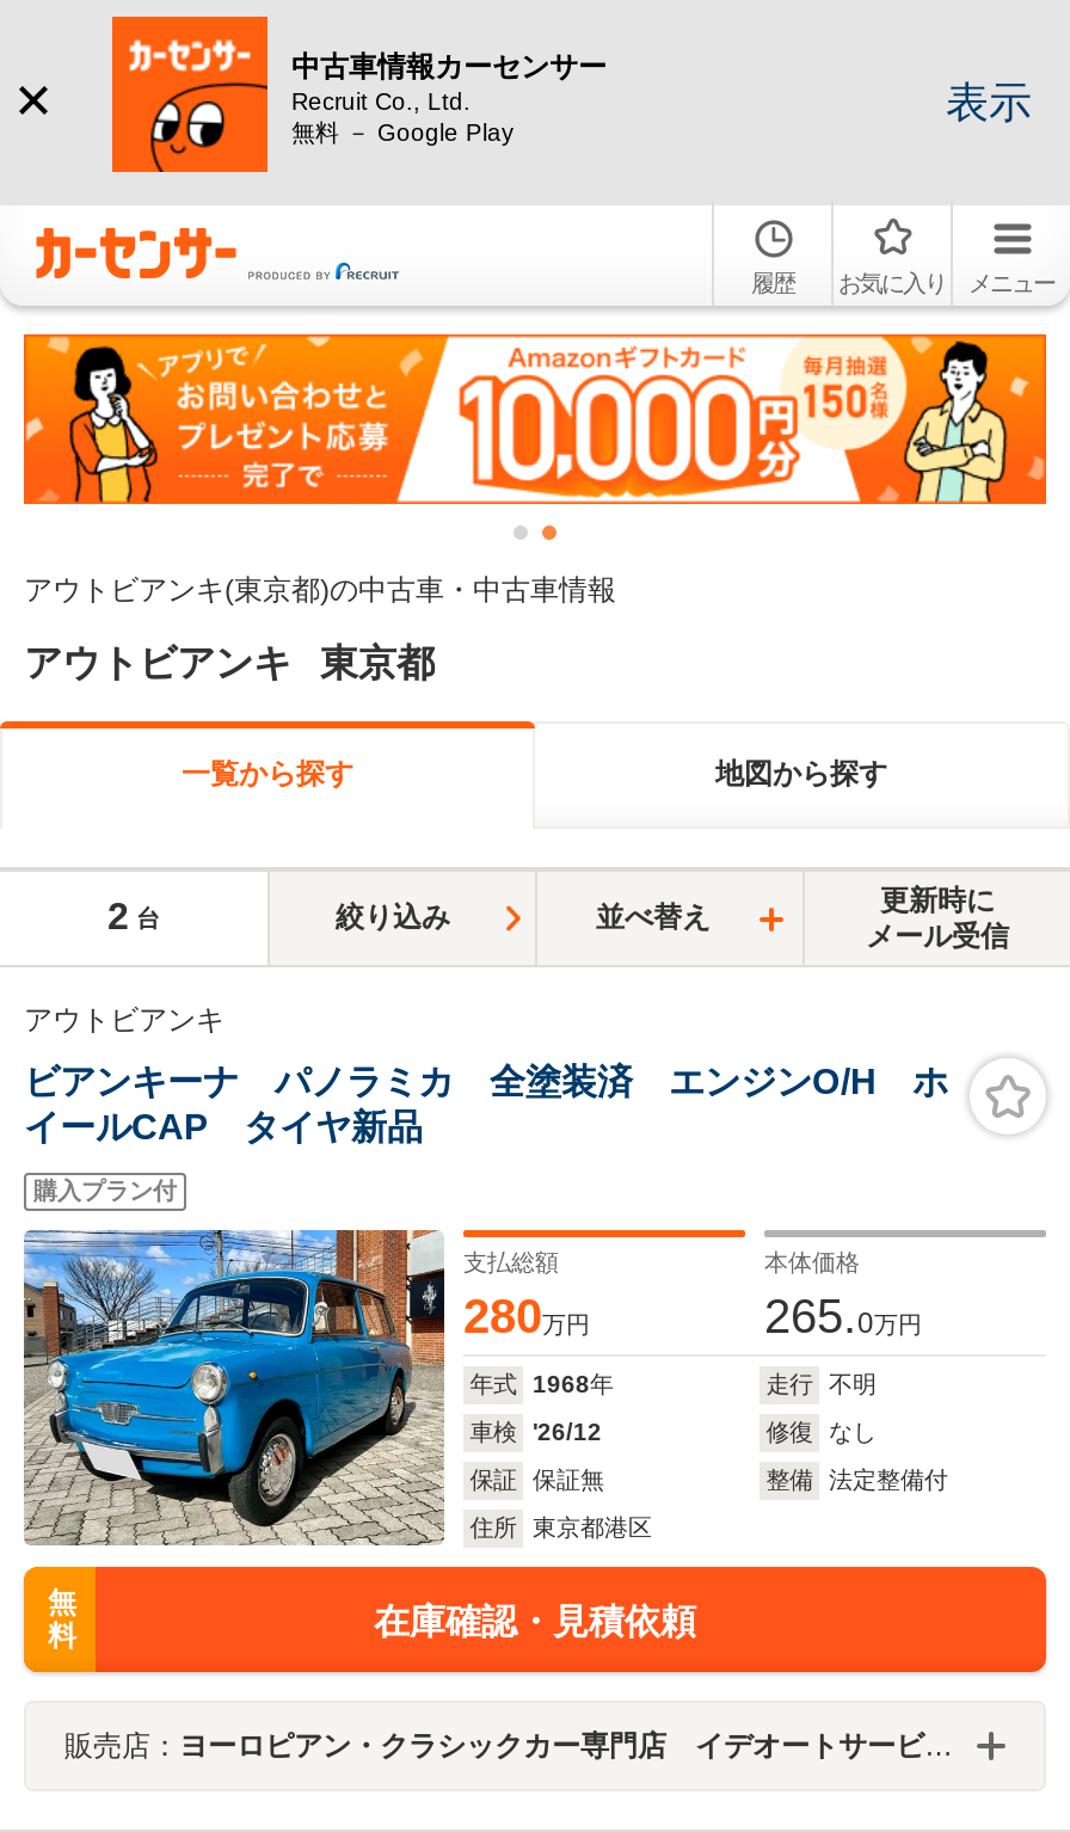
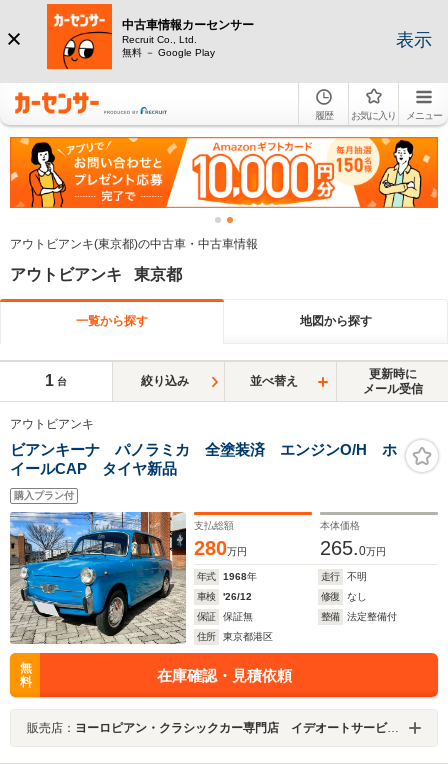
- 2 台
+ 1 台
